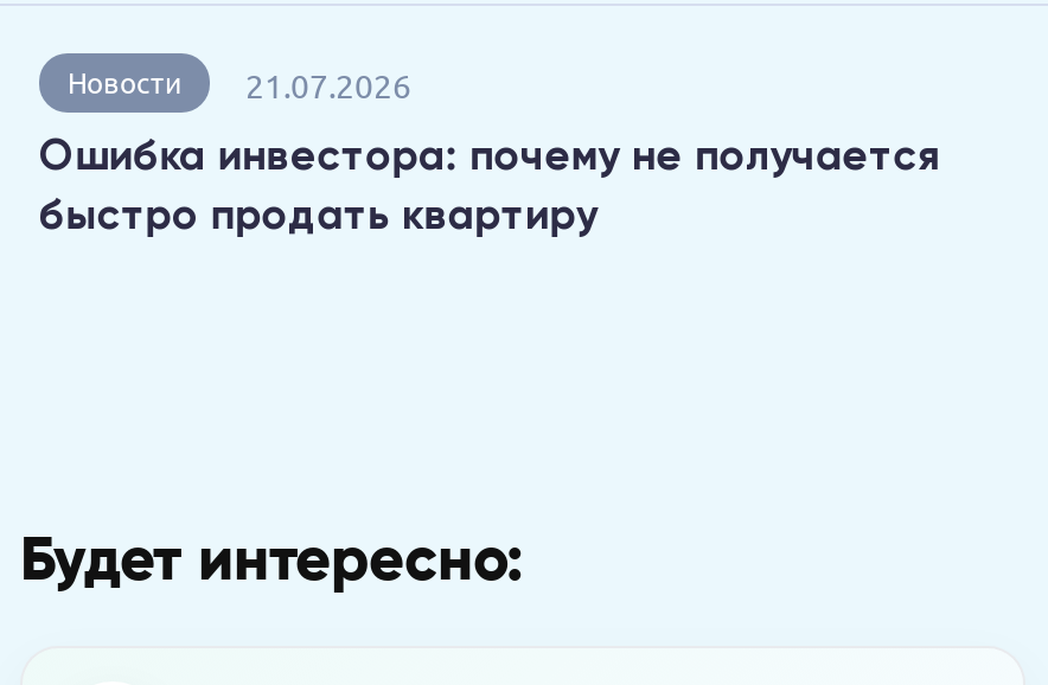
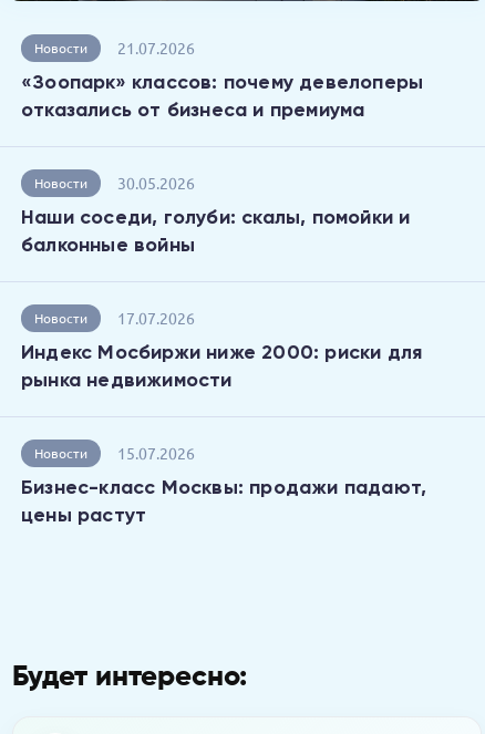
- Ошибка инвестора: почему не получается
- быстро продать квартиру
+ «Зоопарк» классов: почему девелоперы
+ отказались от бизнеса и премиума
+ Новости
+ 30.05.2026
+ Наши соседи, голуби: скалы, помойки и
+ балконные войны
+ Новости
+ 17.07.2026
+ Индекс Мосбиржи ниже 2000: риски для
+ рынка недвижимости
+ Новости
+ 15.07.2026
+ Бизнес-класс Москвы: продажи падают,
+ цены растут
